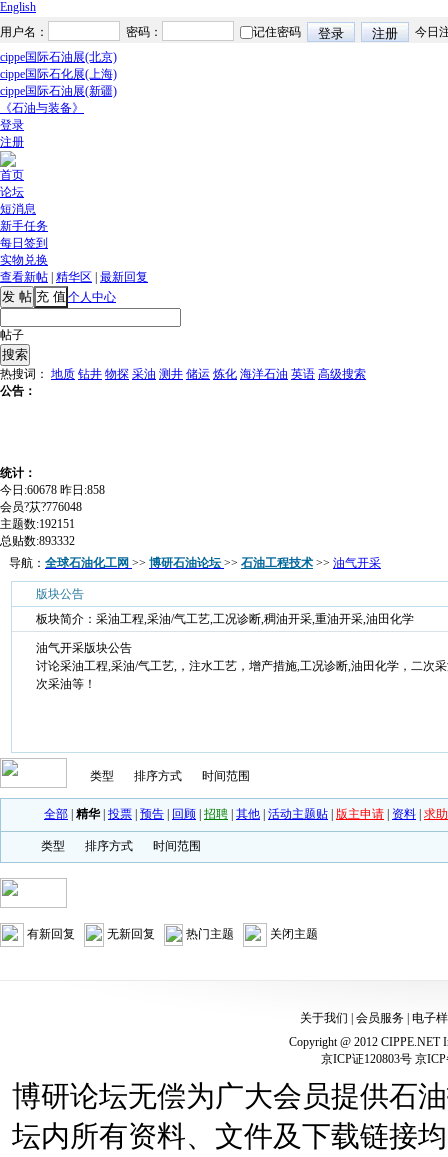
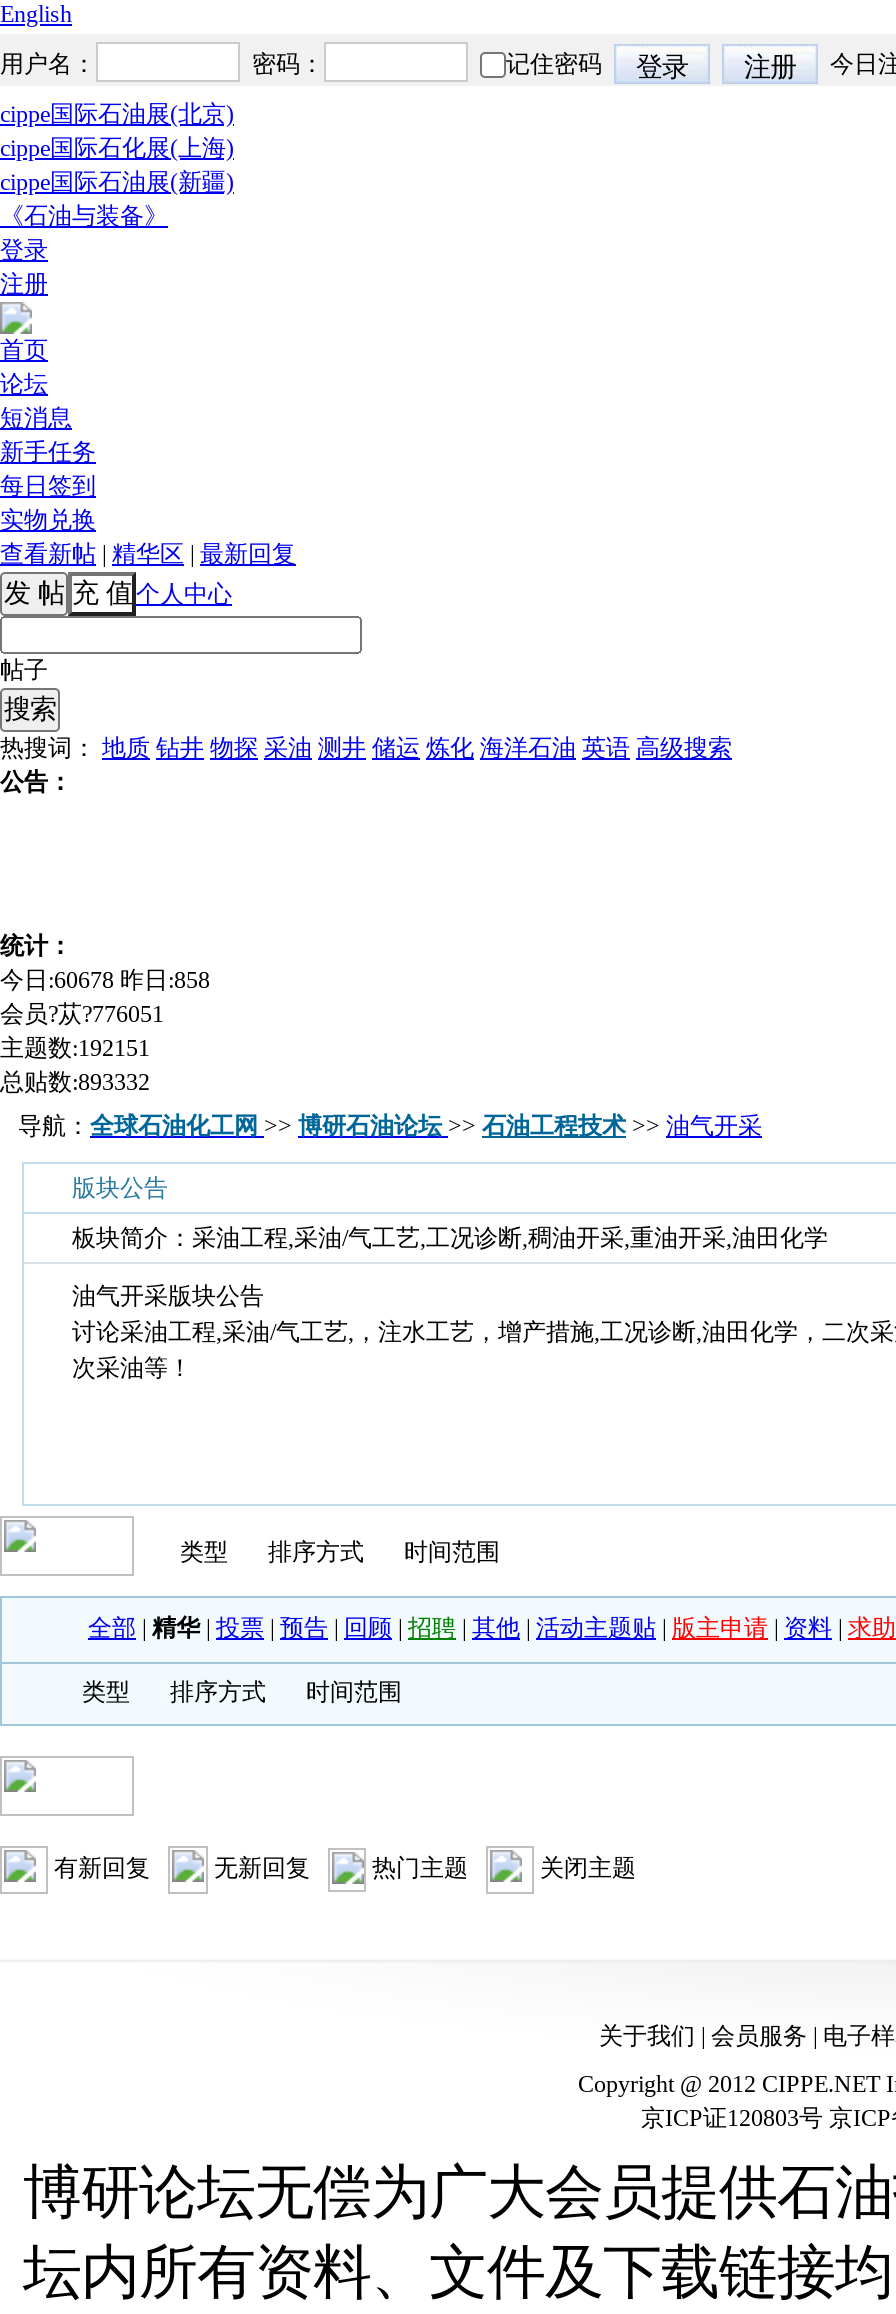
- 会员?苁?776048
+ 会员?苁?776051
